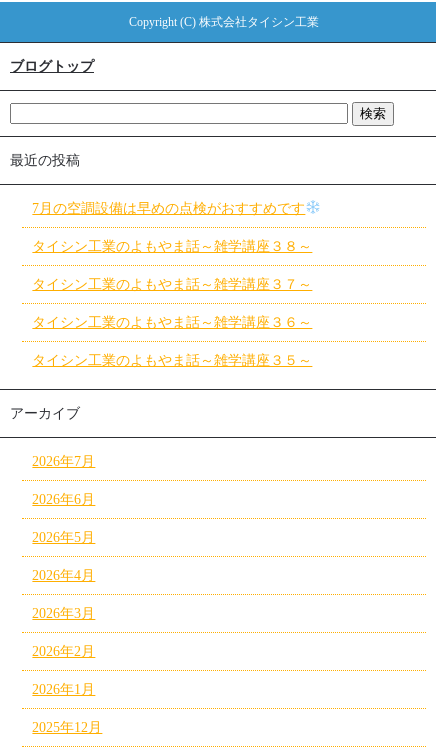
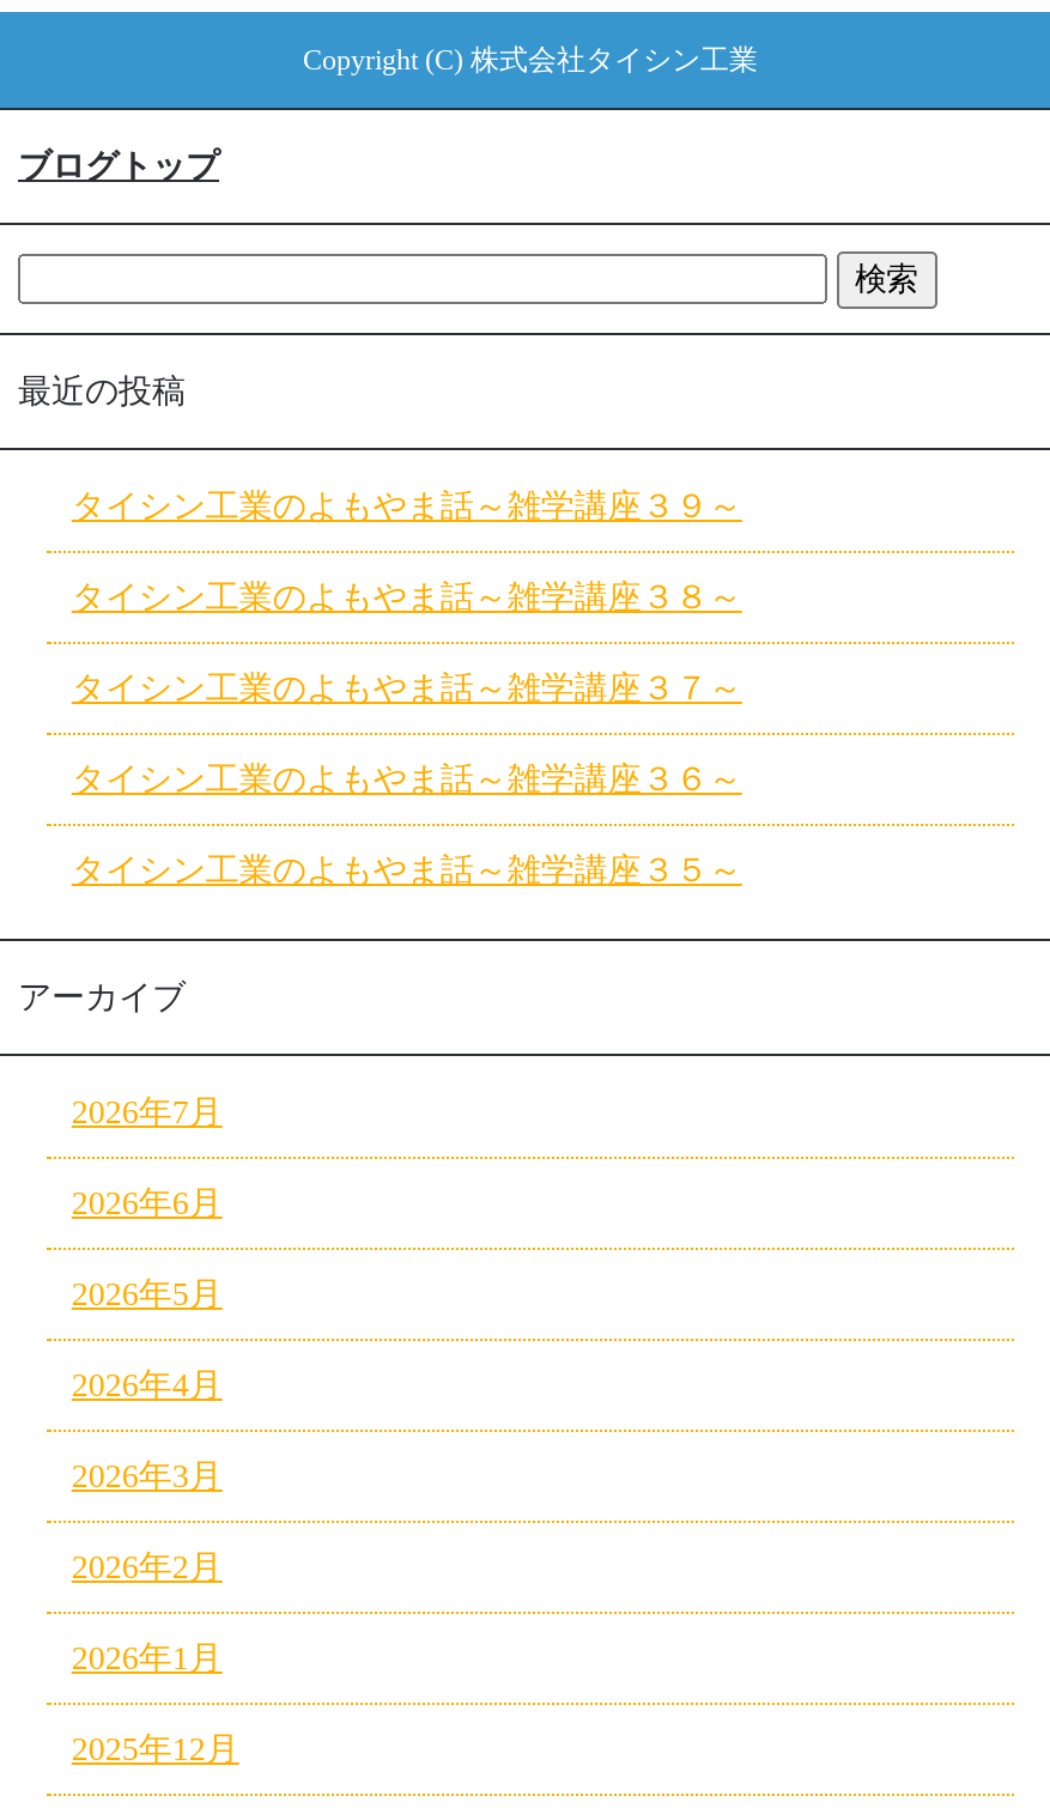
- 7月の空調設備は早めの点検がおすすめです
+ タイシン工業のよもやま話～雑学講座３９～
